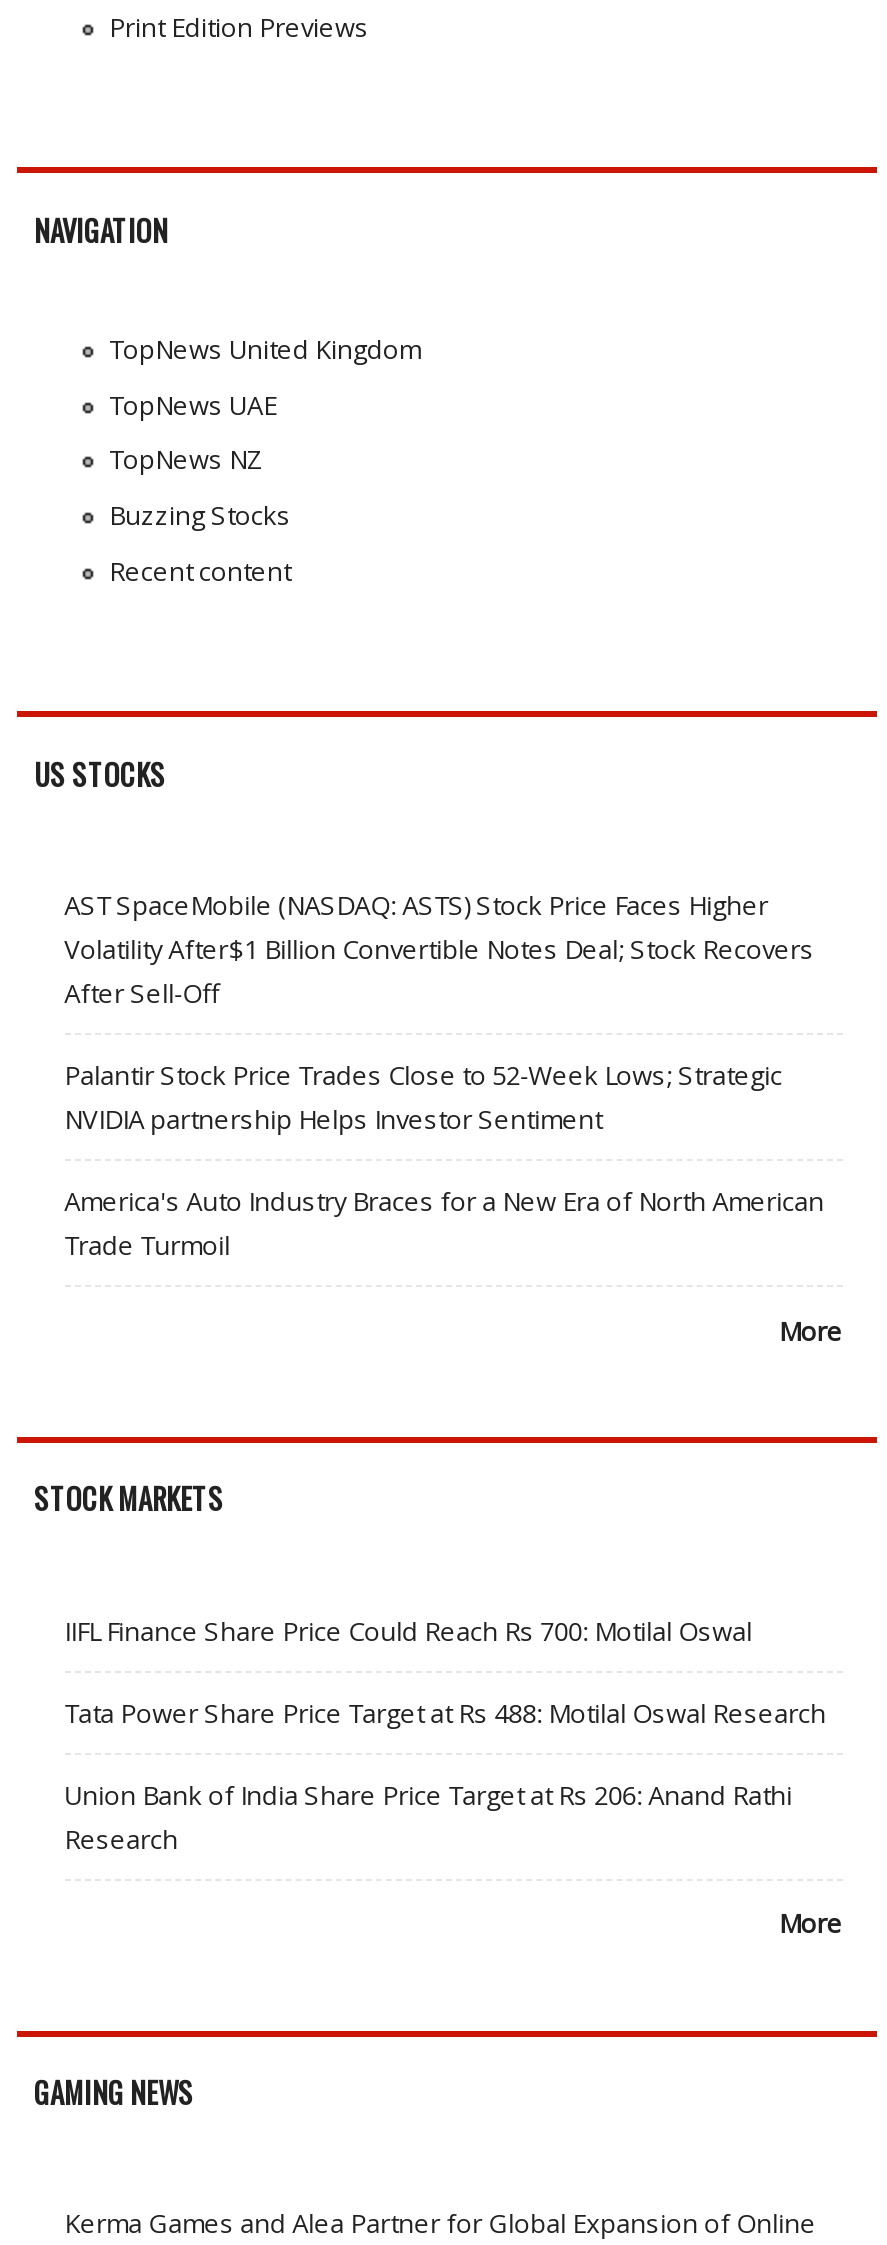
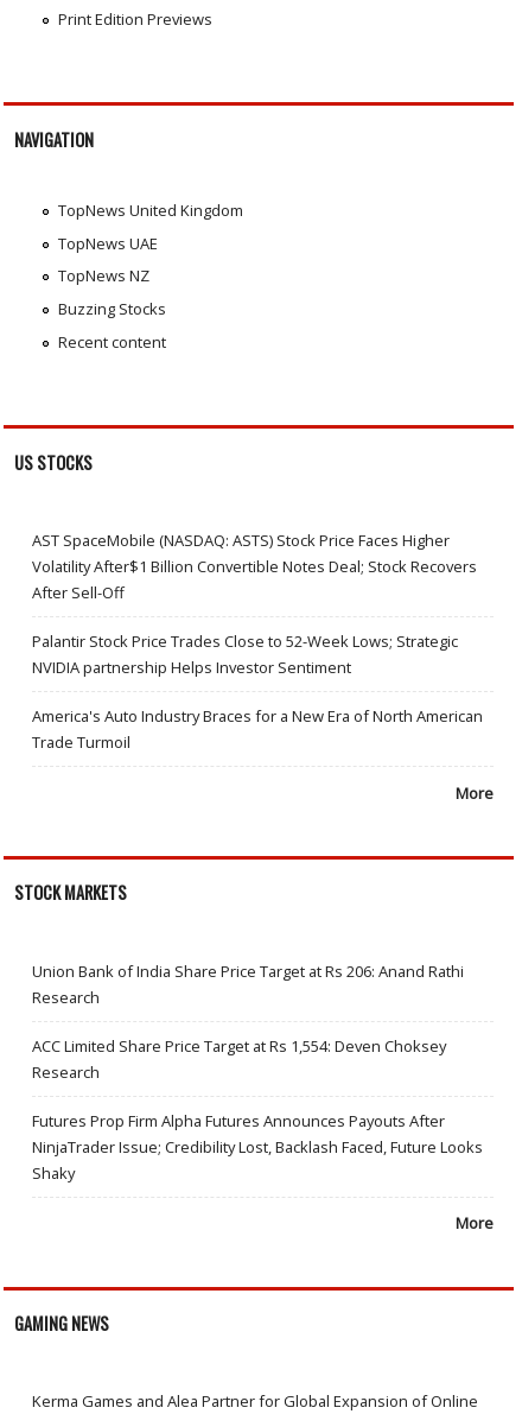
- IIFL Finance Share Price Could Reach Rs 700: Motilal Oswal
- Tata Power Share Price Target at Rs 488: Motilal Oswal Research

moved up: Union Bank of India Share Price Target at Rs 206: Anand Rathi | Research

+ ACC Limited Share Price Target at Rs 1,554: Deven Choksey
+ Research
+ Futures Prop Firm Alpha Futures Announces Payouts After
+ NinjaTrader Issue; Credibility Lost, Backlash Faced, Future Looks
+ Shaky
